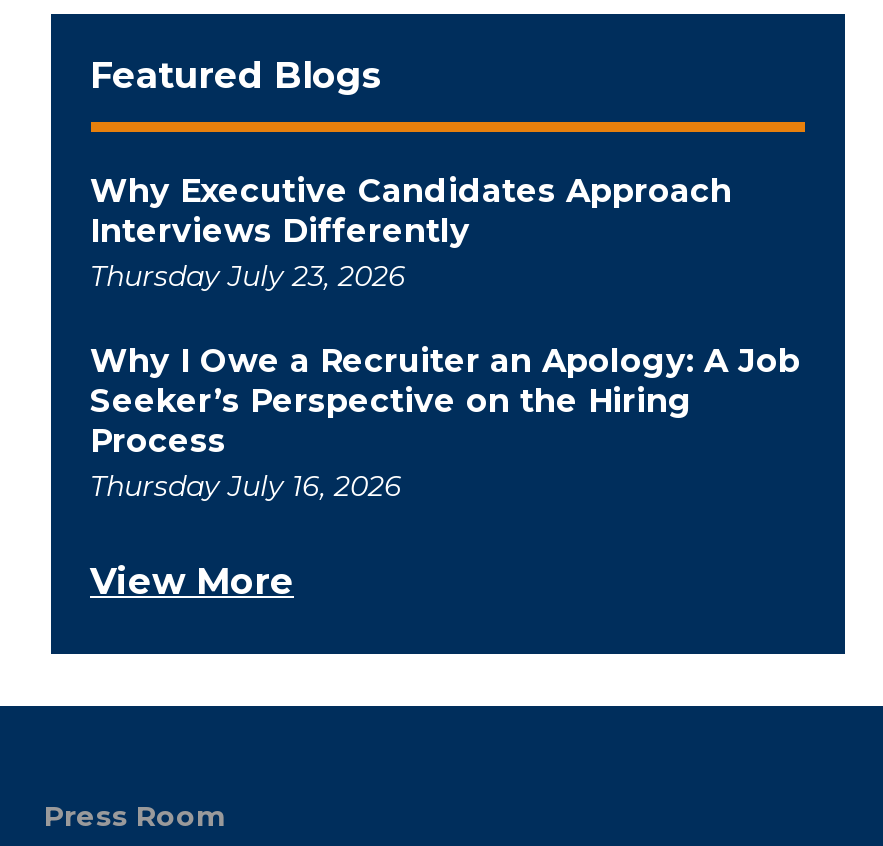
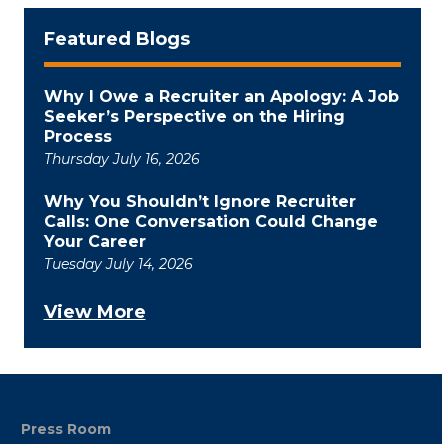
- Why Executive Candidates Approach
- Interviews Differently
- Thursday July 23, 2026

moved up: Why I Owe a Recruiter an Apology: A Job | Seeker’s Perspective on the Hiring | Process | Thursday July 16, 2026

+ Why You Shouldn’t Ignore Recruiter
+ Calls: One Conversation Could Change
+ Your Career
+ Tuesday July 14, 2026
